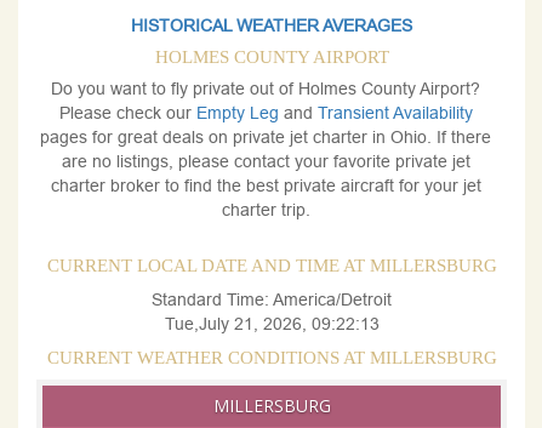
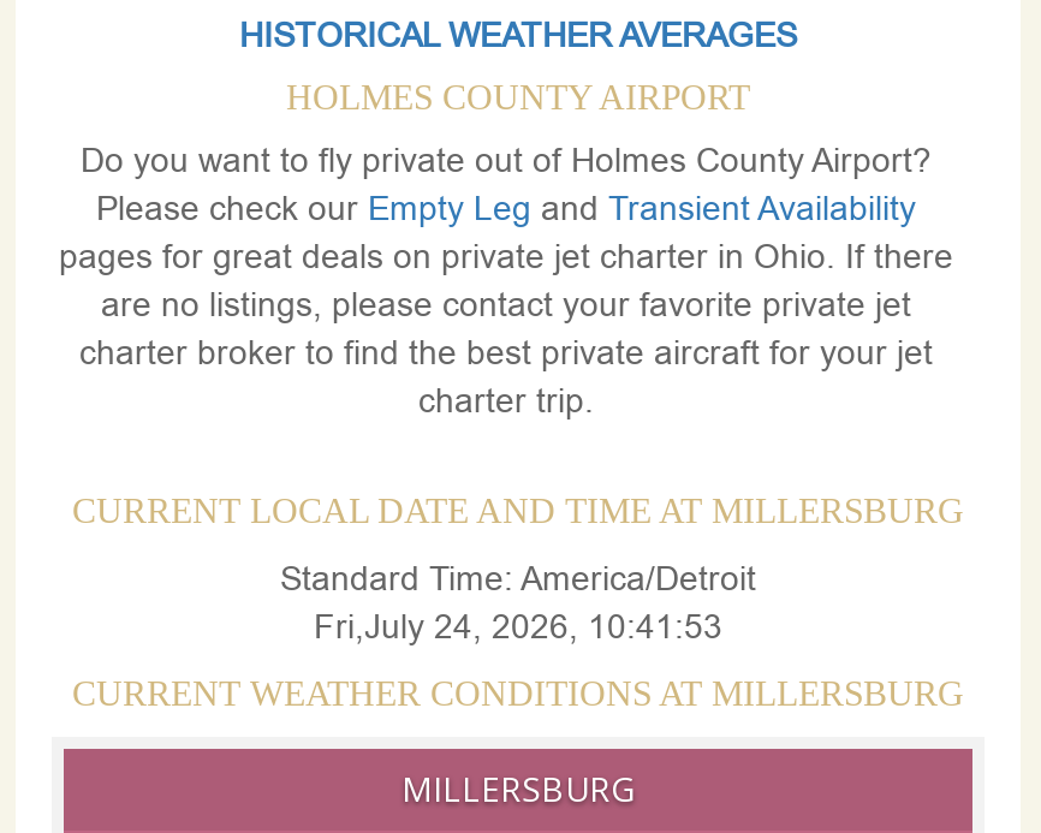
- Tue,July 21, 2026, 09:22:13
+ Fri,July 24, 2026, 10:41:53
